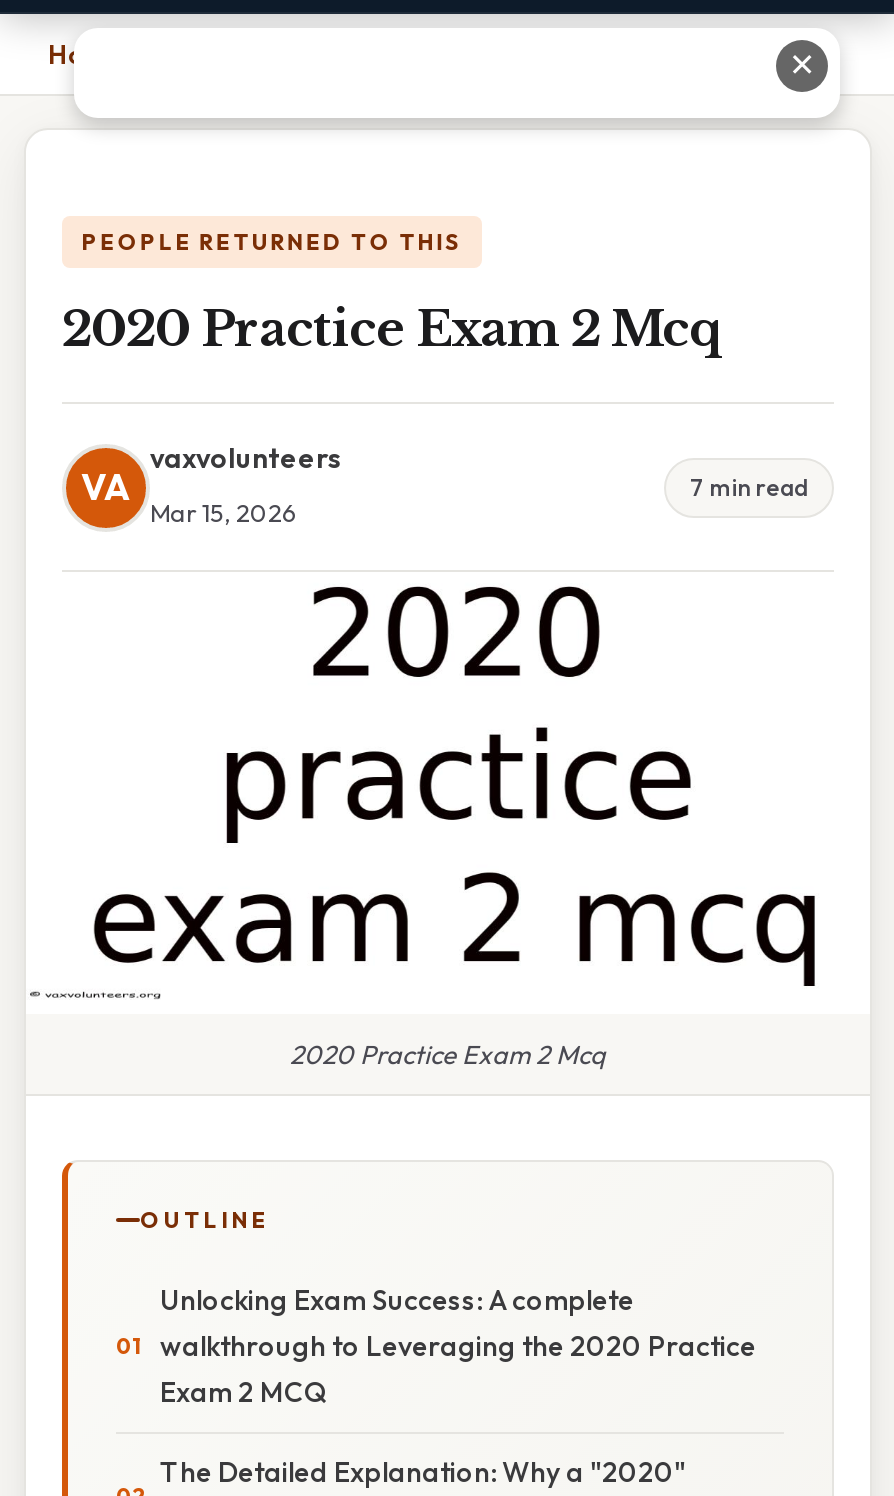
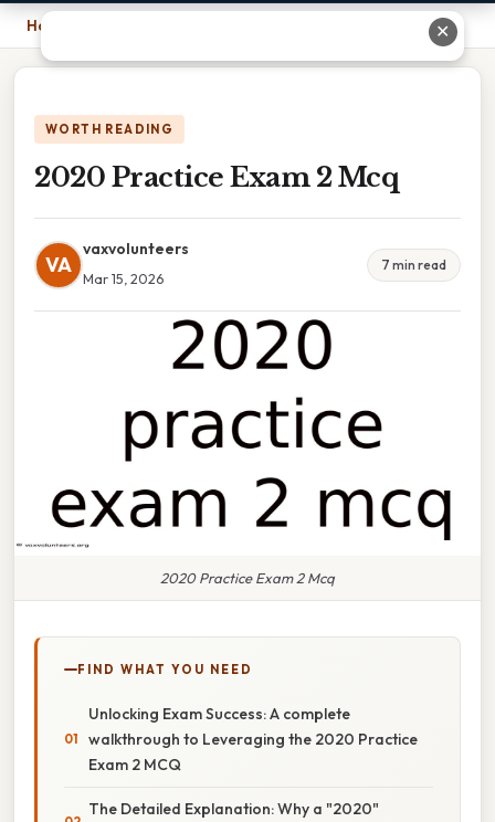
- PEOPLE RETURNED TO THIS
+ WORTH READING

- OUTLINE
+ FIND WHAT YOU NEED
